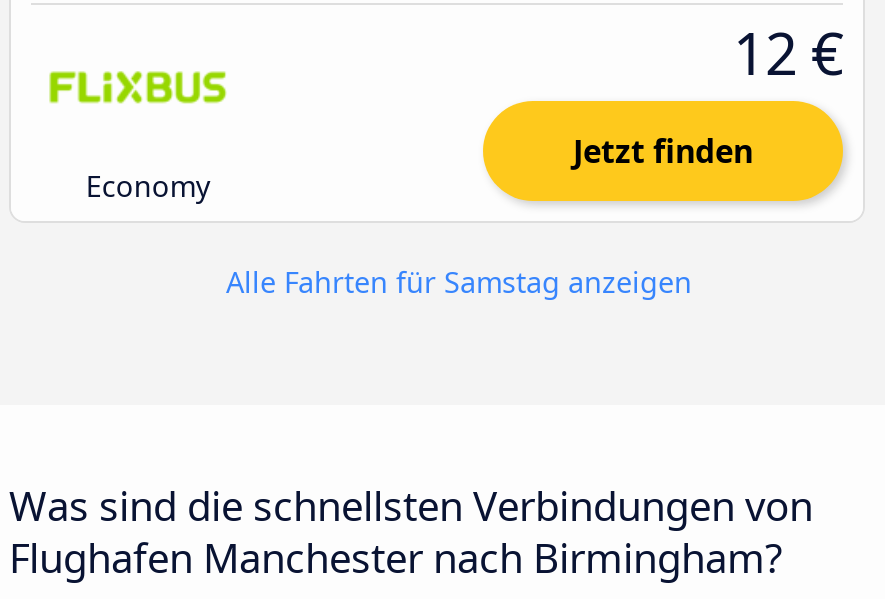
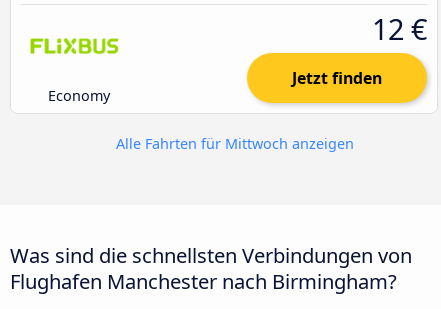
- Alle Fahrten für Samstag anzeigen
+ Alle Fahrten für Mittwoch anzeigen
